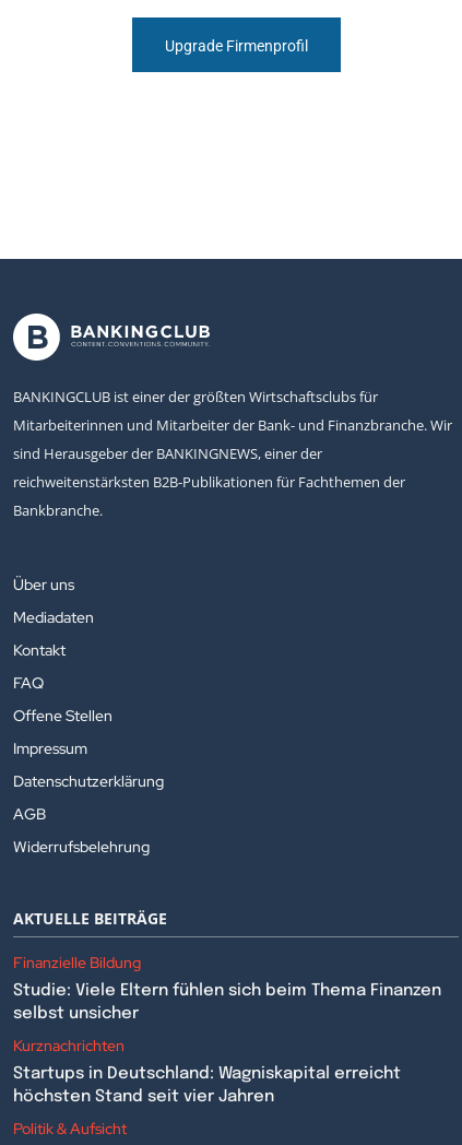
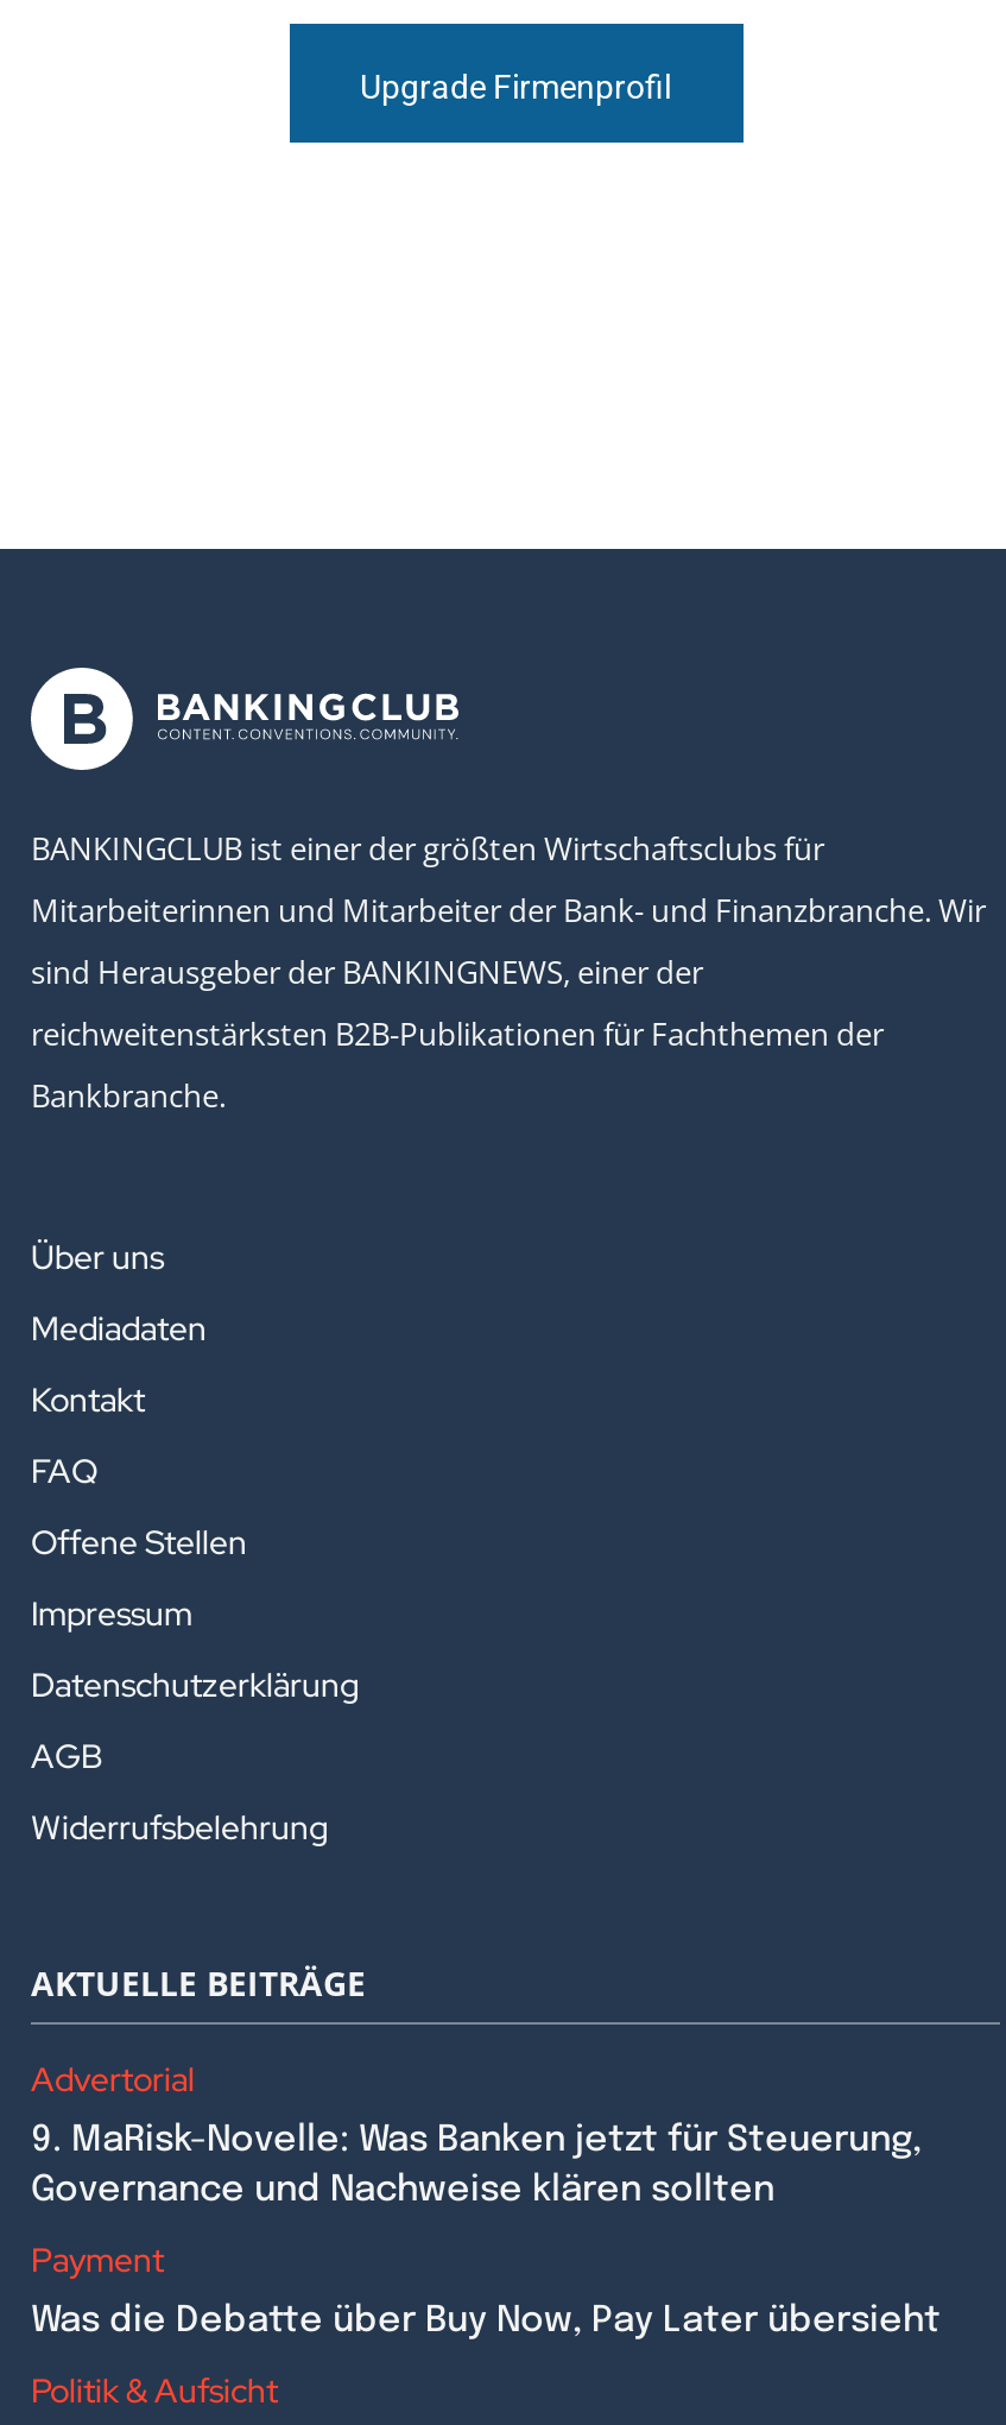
- Finanzielle Bildung
+ Advertorial

- Studie: Viele Eltern fühlen sich beim Thema Finanzen
- selbst unsicher
+ 9. MaRisk-Novelle: Was Banken jetzt für Steuerung,
+ Governance und Nachweise klären sollten

- Kurznachrichten
+ Payment

- Startups in Deutschland: Wagniskapital erreicht
- höchsten Stand seit vier Jahren
+ Was die Debatte über Buy Now, Pay Later übersieht
